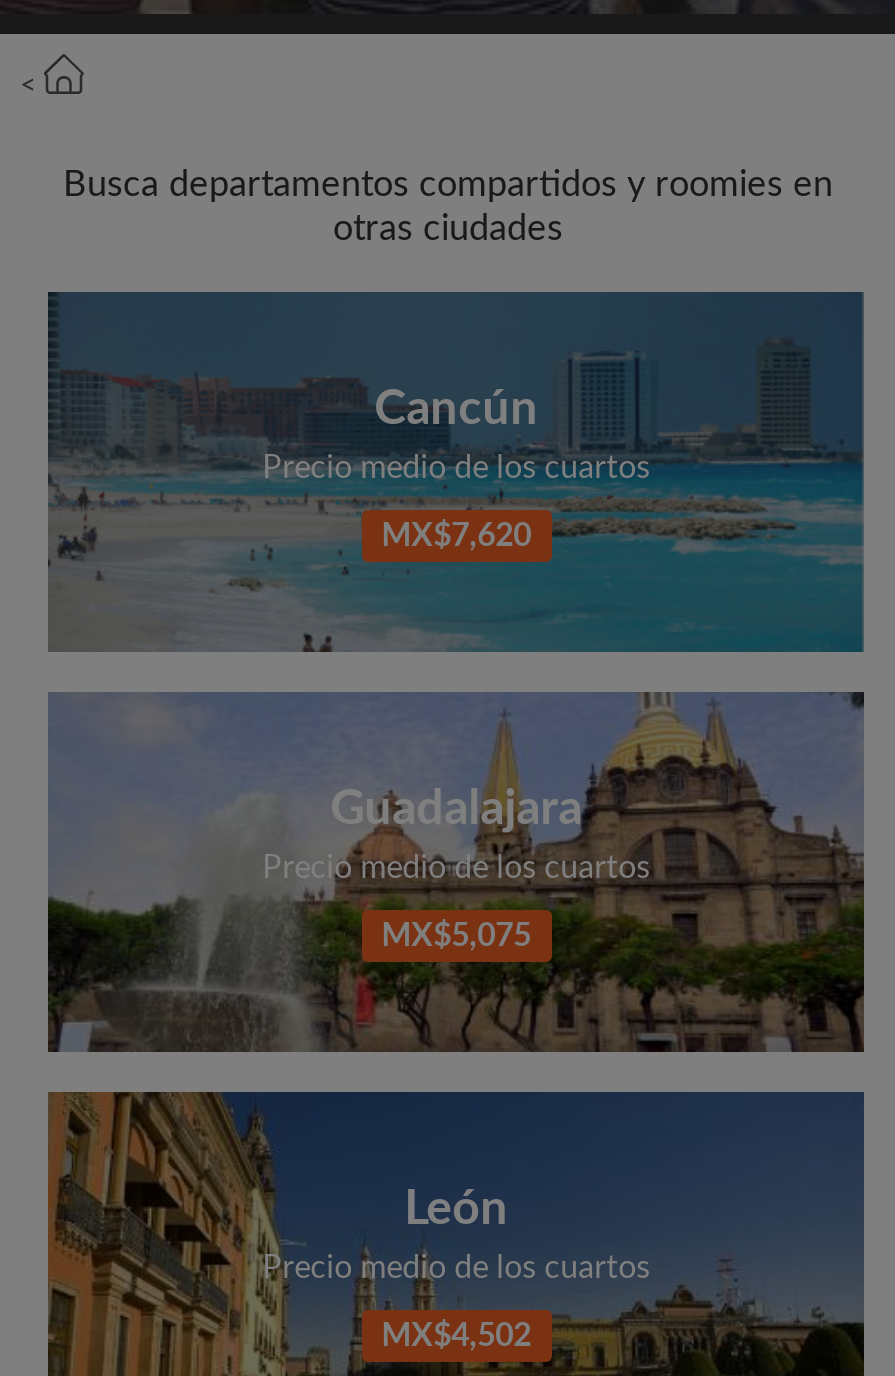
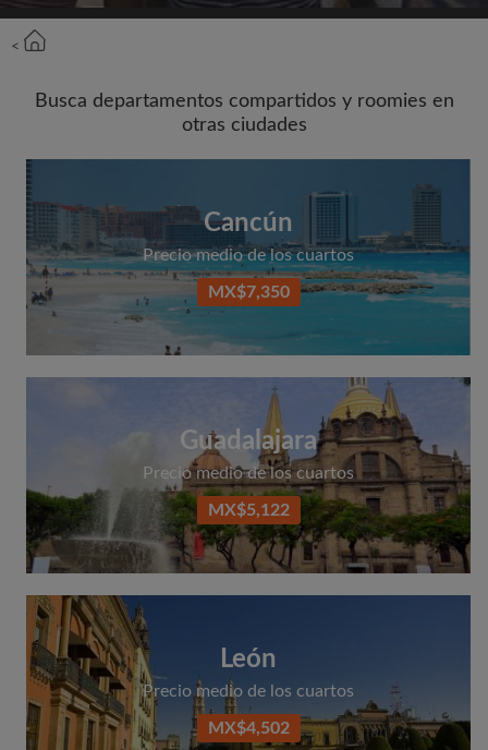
- MX$7,620
+ MX$7,350

- MX$5,075
+ MX$5,122
